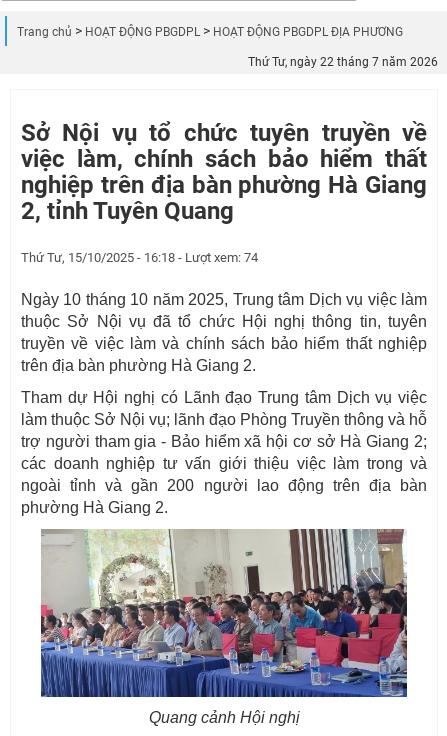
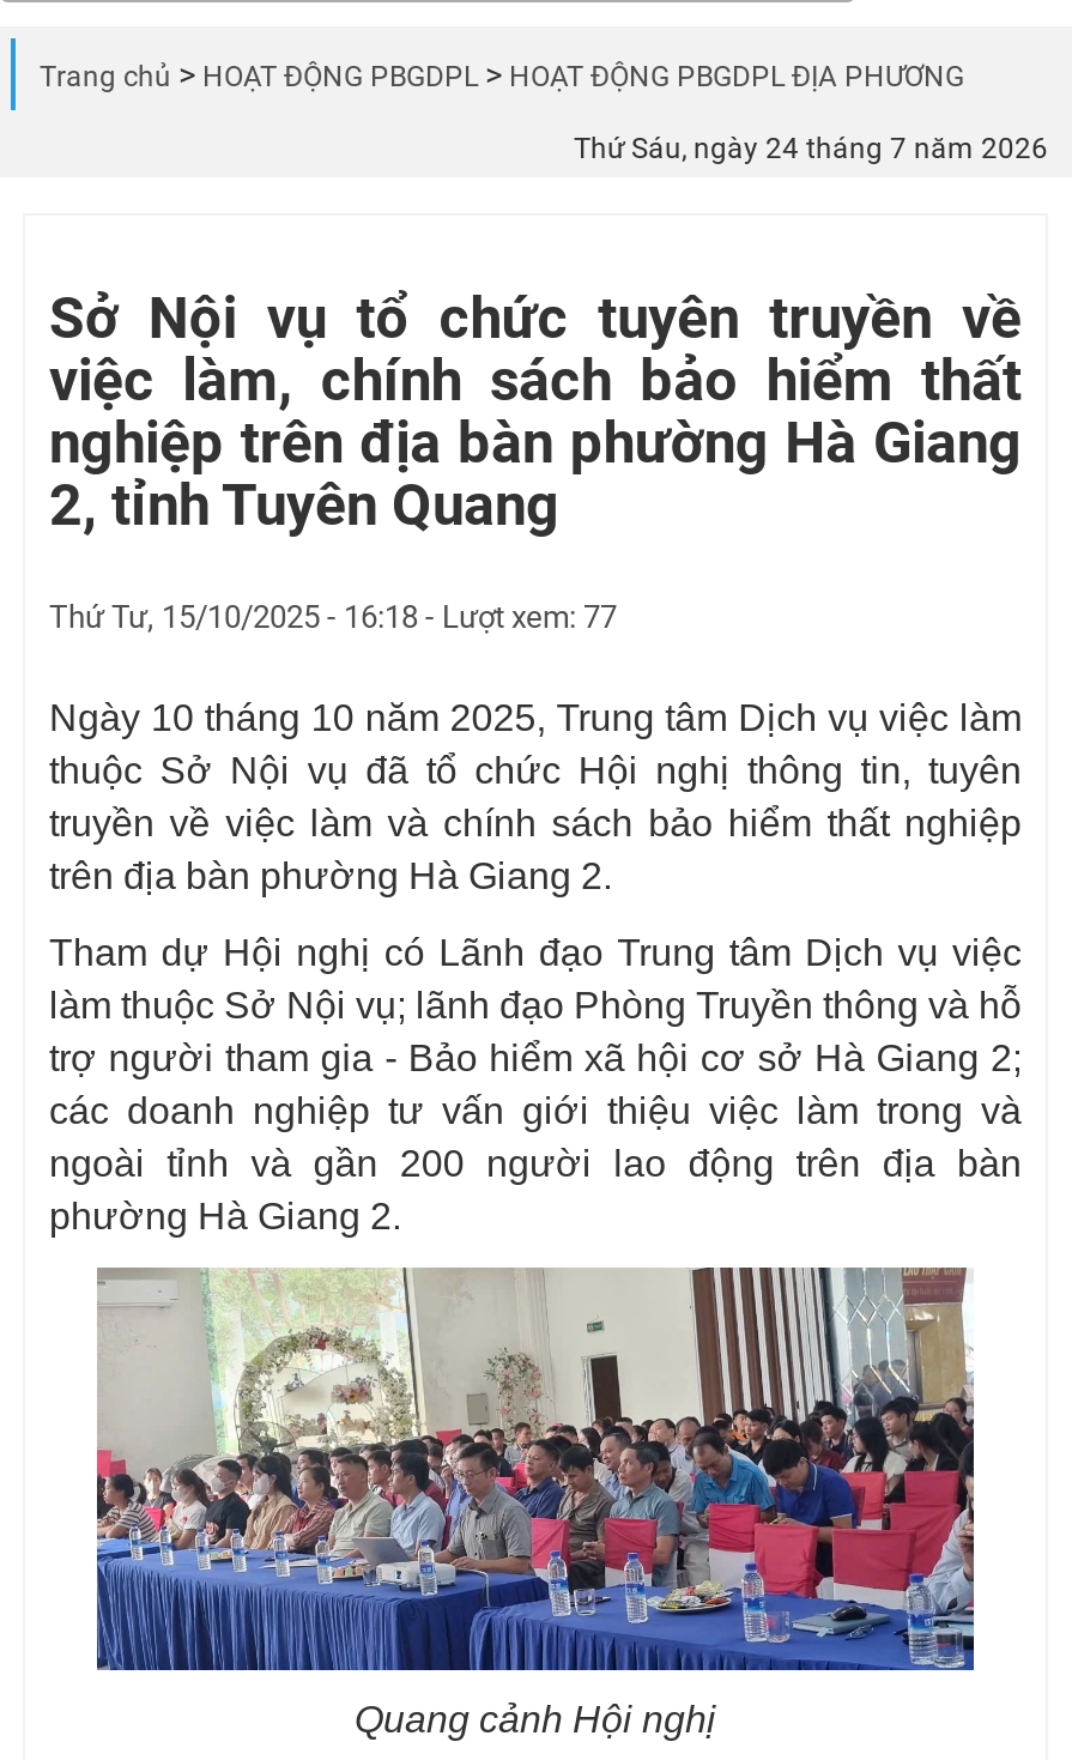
- Thứ Tư, ngày 22 tháng 7 năm 2026
+ Thứ Sáu, ngày 24 tháng 7 năm 2026

- Thứ Tư, 15/10/2025 - 16:18 - Lượt xem: 74
+ Thứ Tư, 15/10/2025 - 16:18 - Lượt xem: 77
